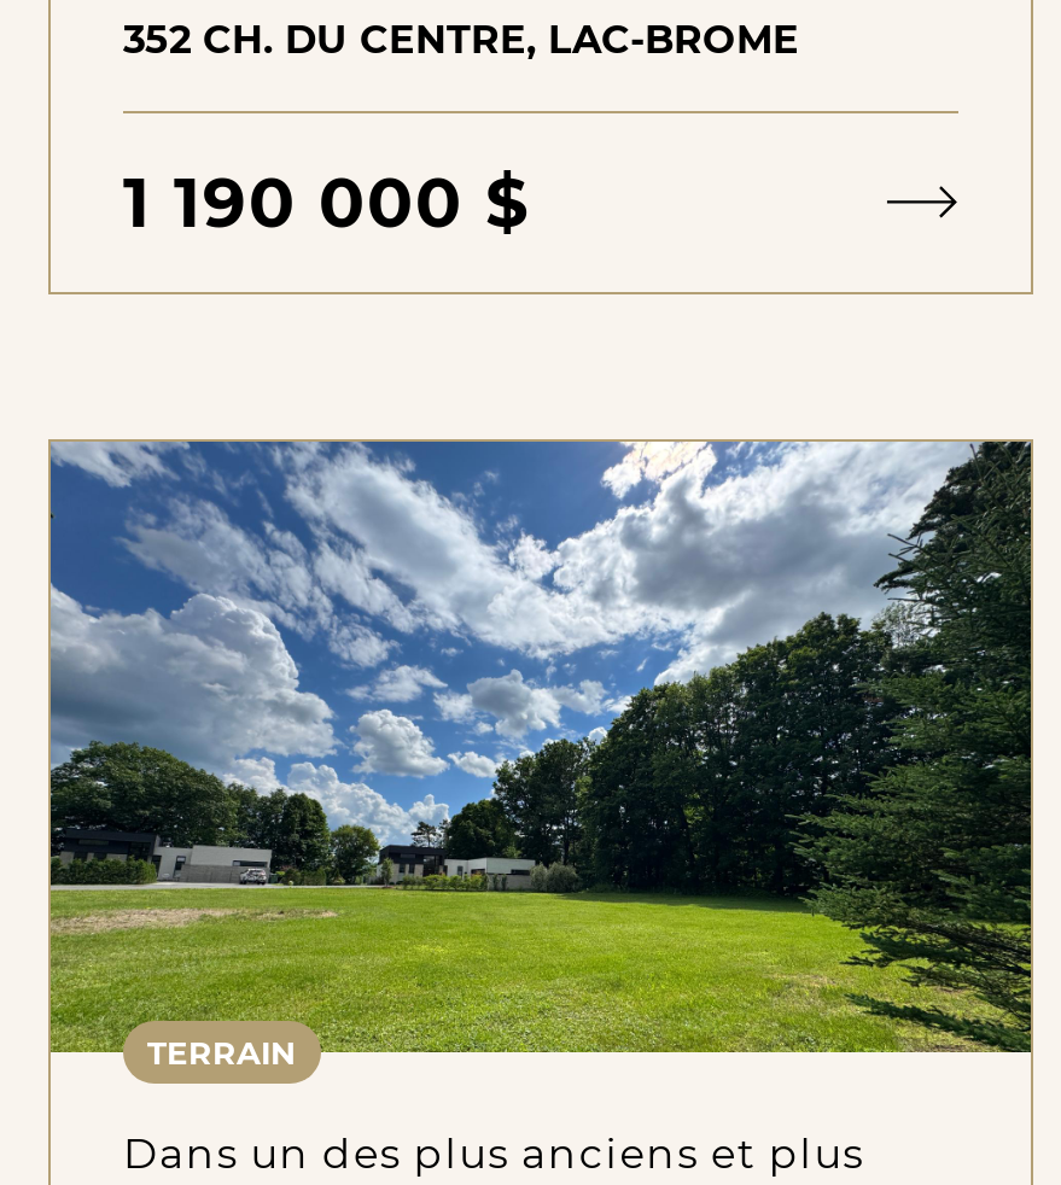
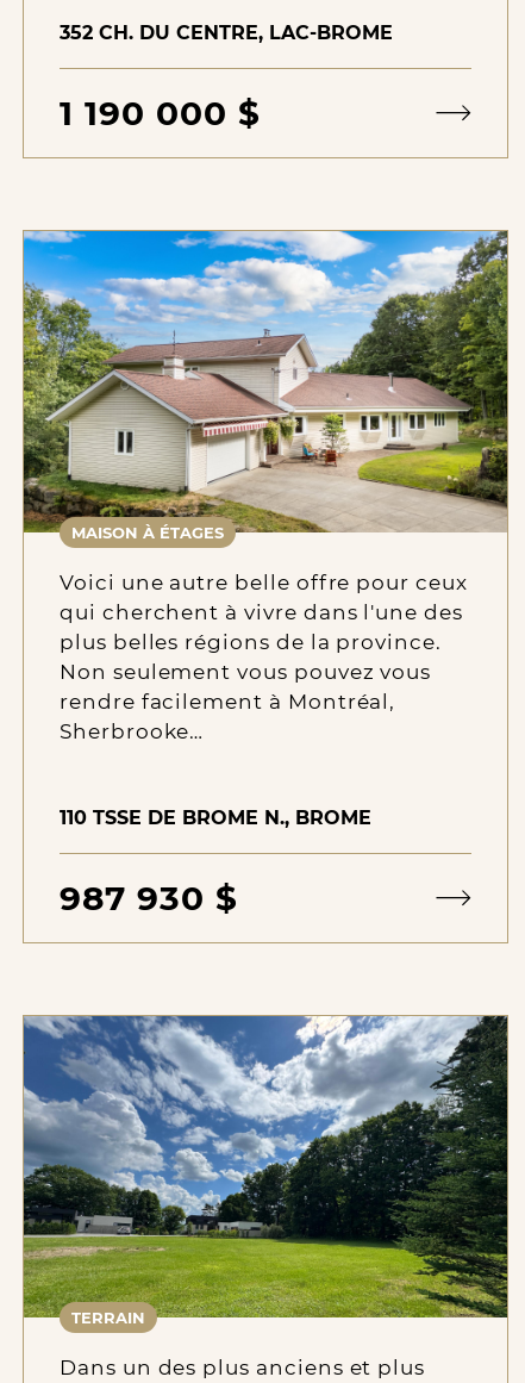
+ [image]
+ MAISON À ÉTAGES
+ Voici une autre belle offre pour ceux
+ qui cherchent à vivre dans l'une des
+ plus belles régions de la province.
+ Non seulement vous pouvez vous
+ rendre facilement à Montréal,
+ Sherbrooke…

+ 110 TSSE DE BROME N., BROME
+ 987 930 $
